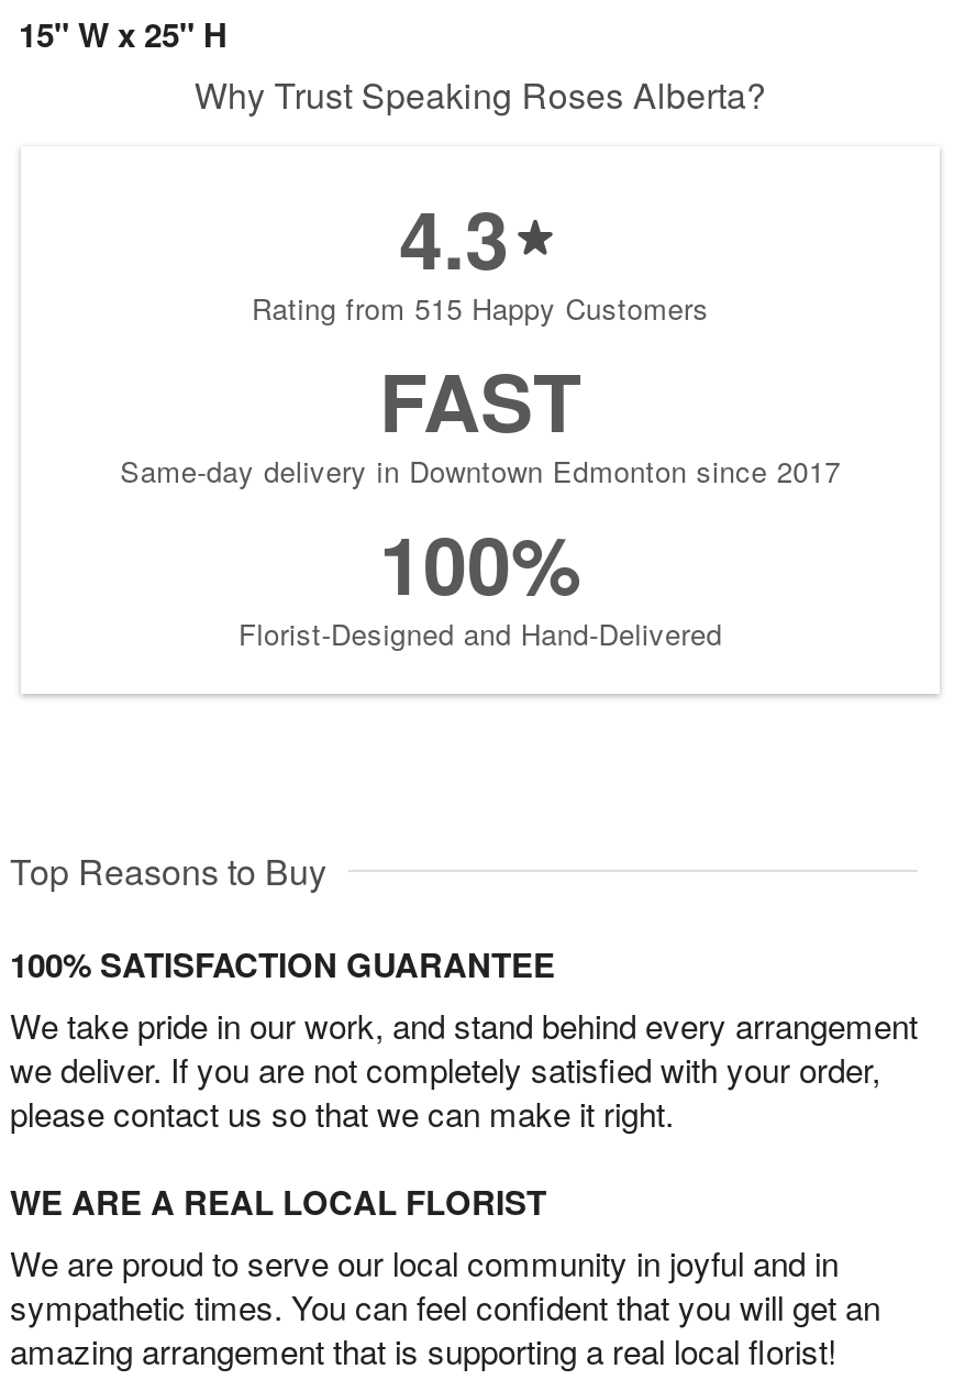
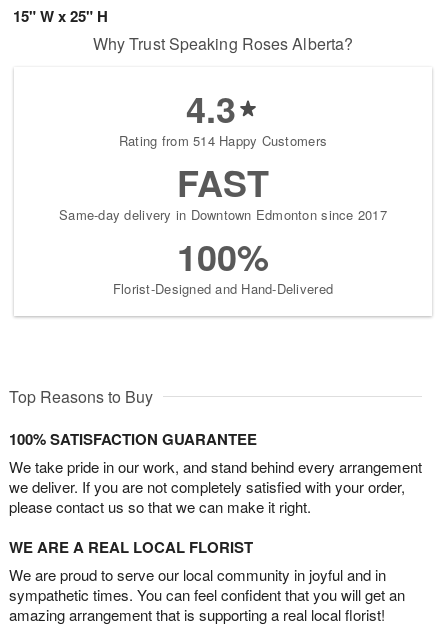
- Rating from 515 Happy Customers
+ Rating from 514 Happy Customers
